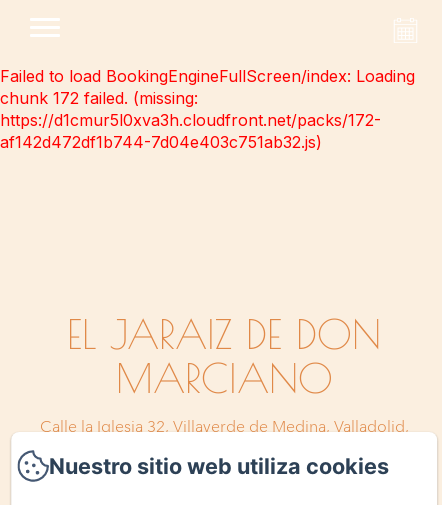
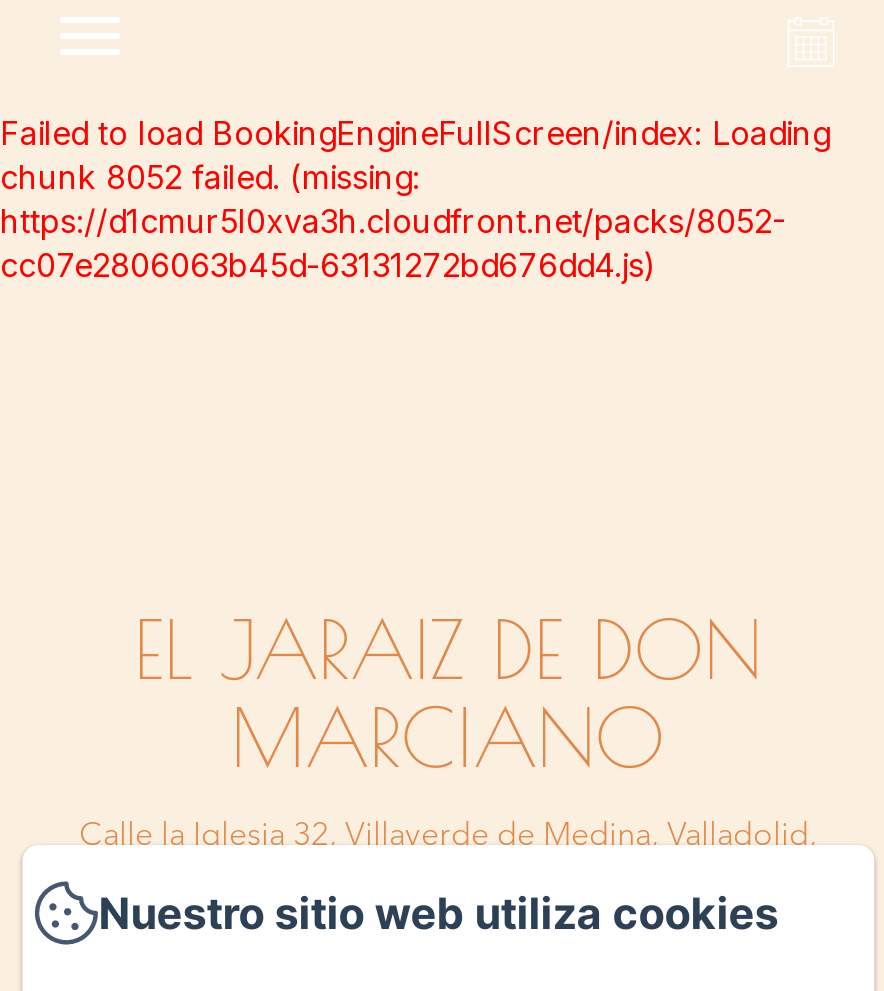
- chunk 172 failed. (missing:
- https://d1cmur5l0xva3h.cloudfront.net/packs/172-
- af142d472df1b744-7d04e403c751ab32.js)
+ chunk 8052 failed. (missing:
+ https://d1cmur5l0xva3h.cloudfront.net/packs/8052-
+ cc07e2806063b45d-63131272bd676dd4.js)
